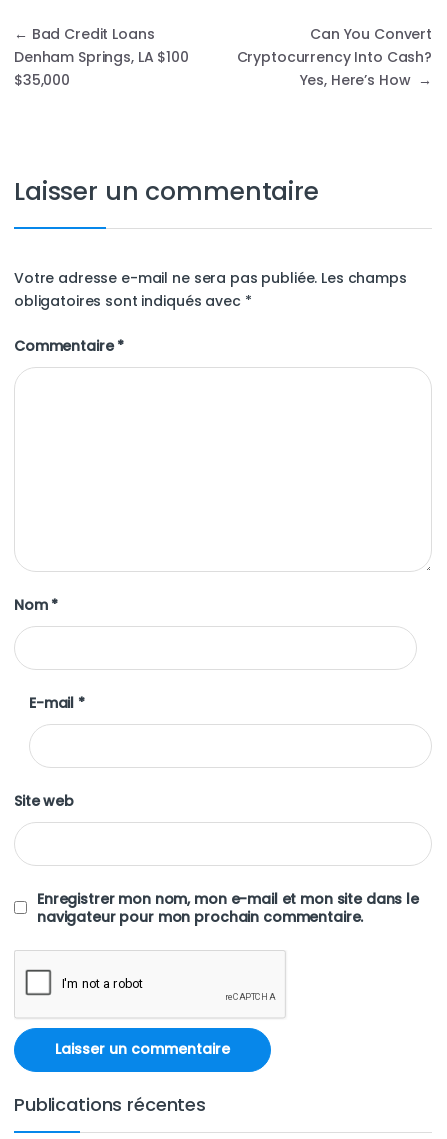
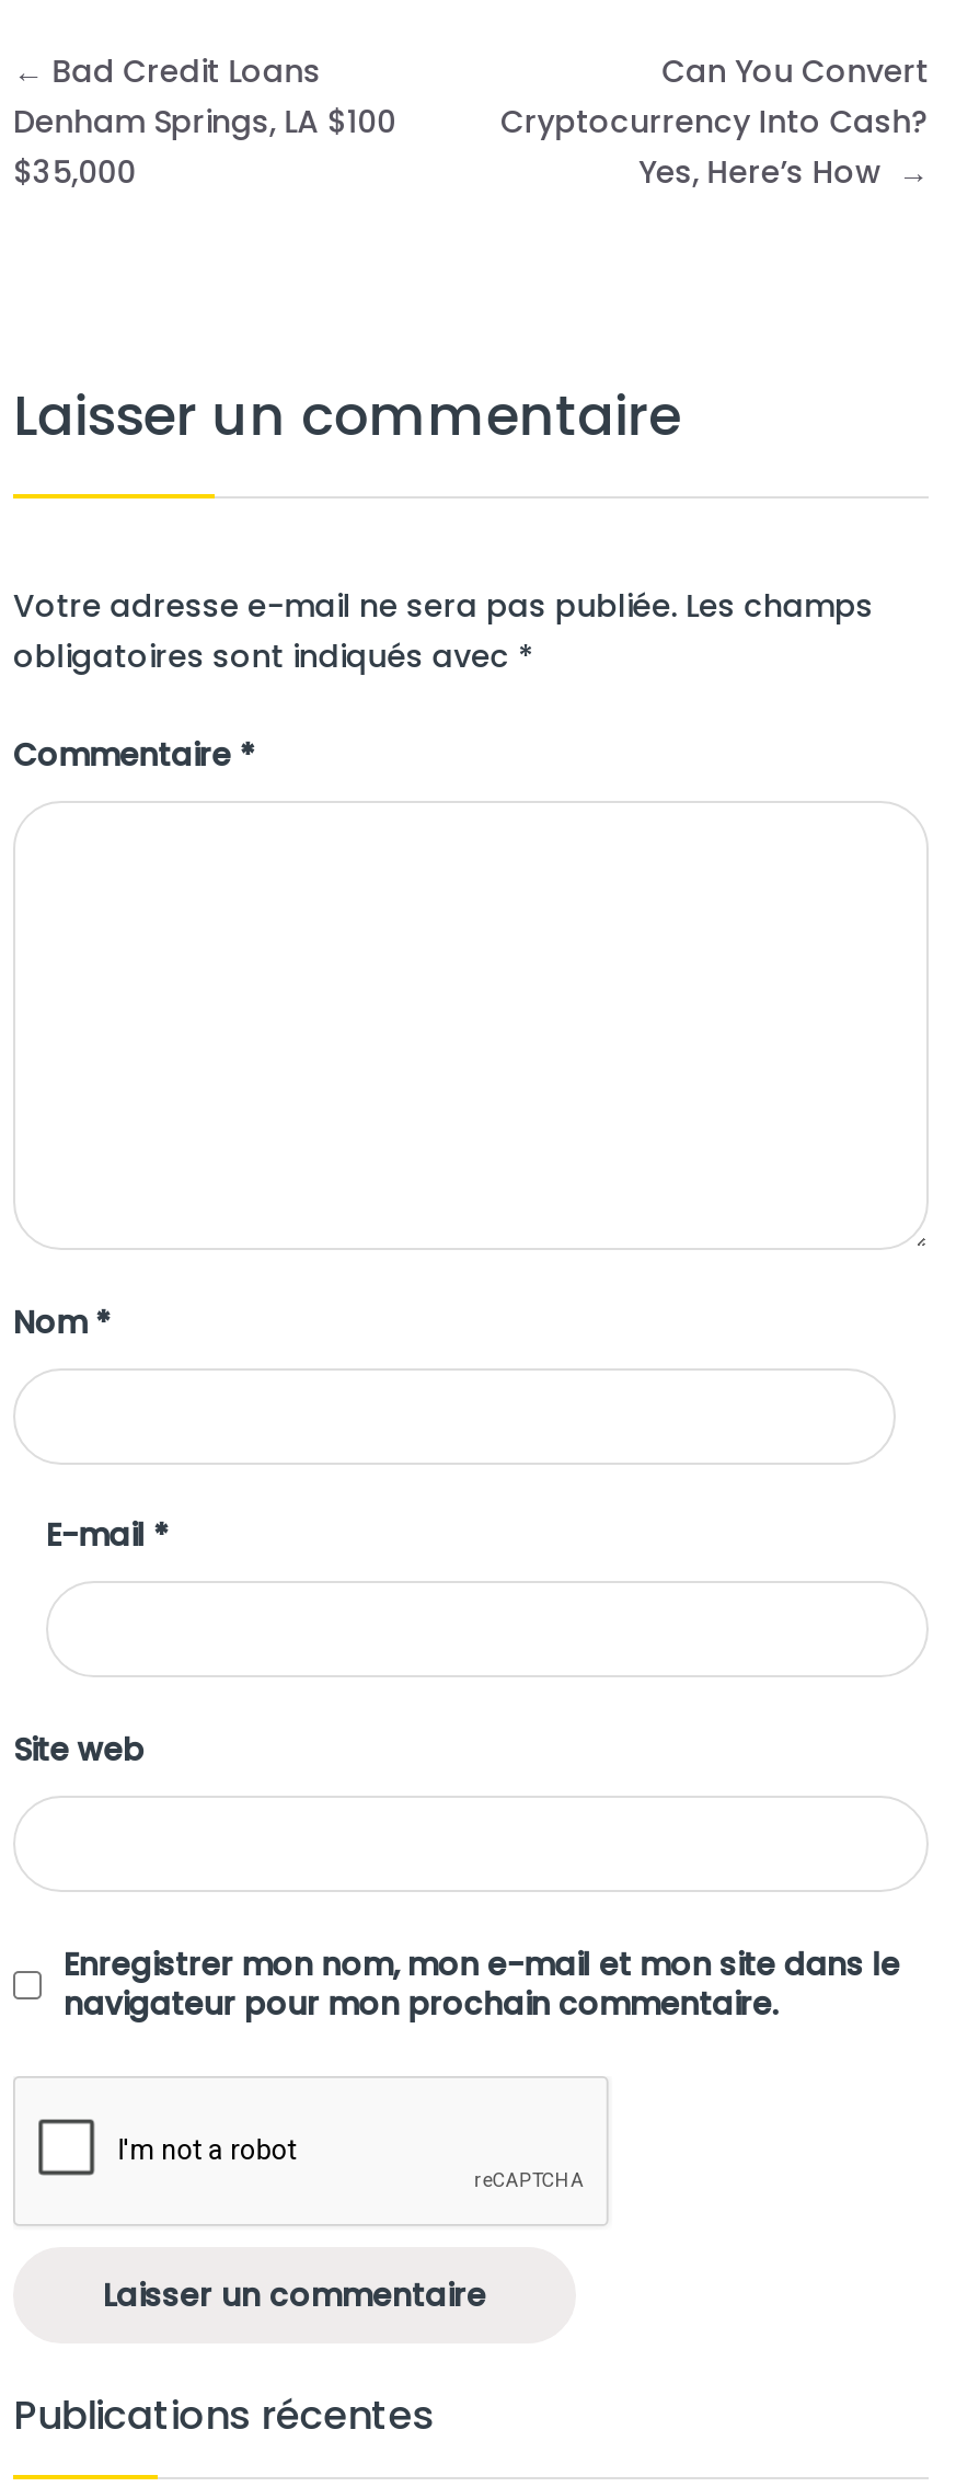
- [image]
+ [image]
